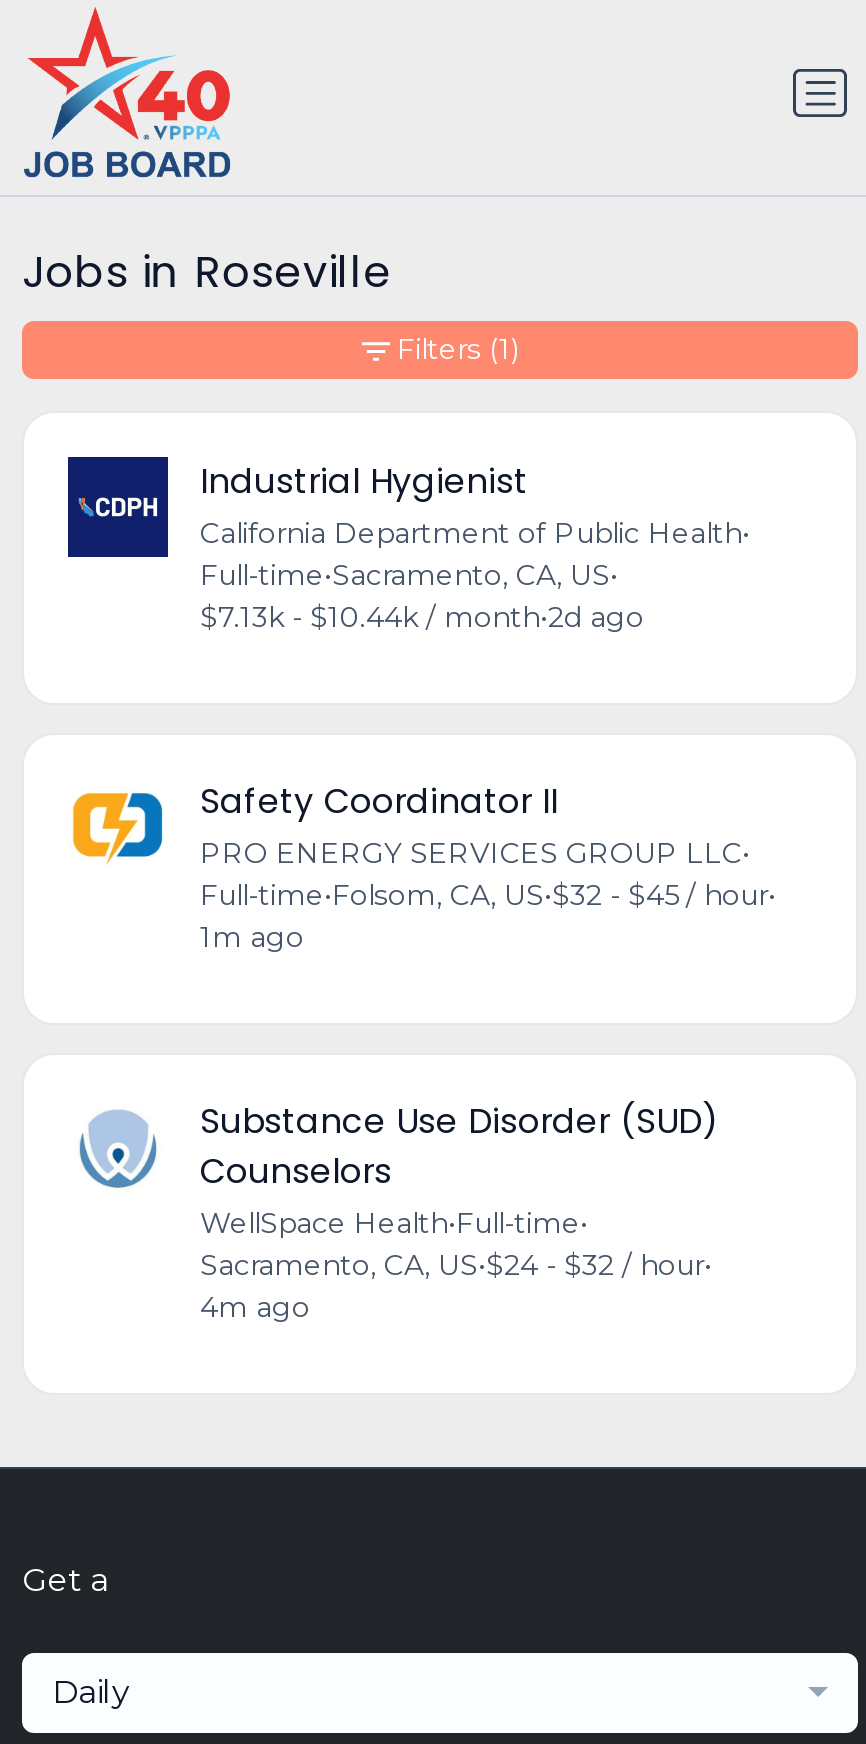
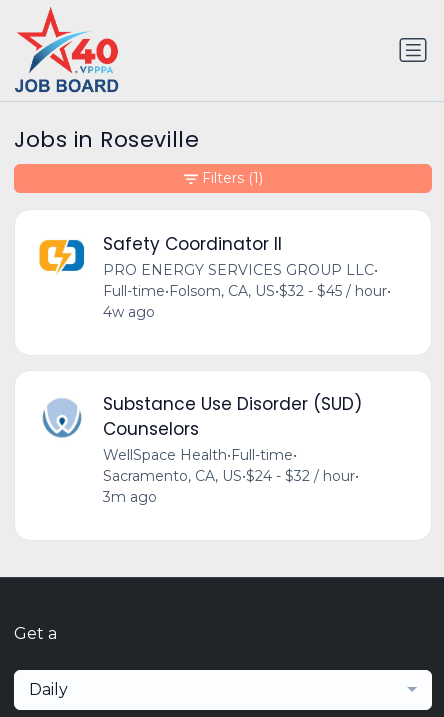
- [image]
- Industrial Hygienist
- California Department of Public Health•
- Full-time•Sacramento, CA, US•
- $7.13k - $10.44k / month•2d ago

- 1m ago
+ 4w ago

- 4m ago
+ 3m ago
